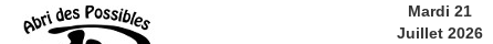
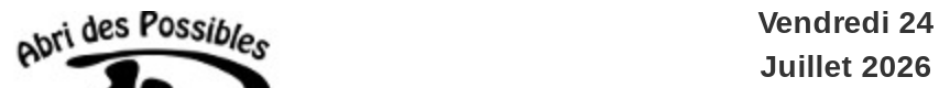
- Mardi 21
+ Vendredi 24
